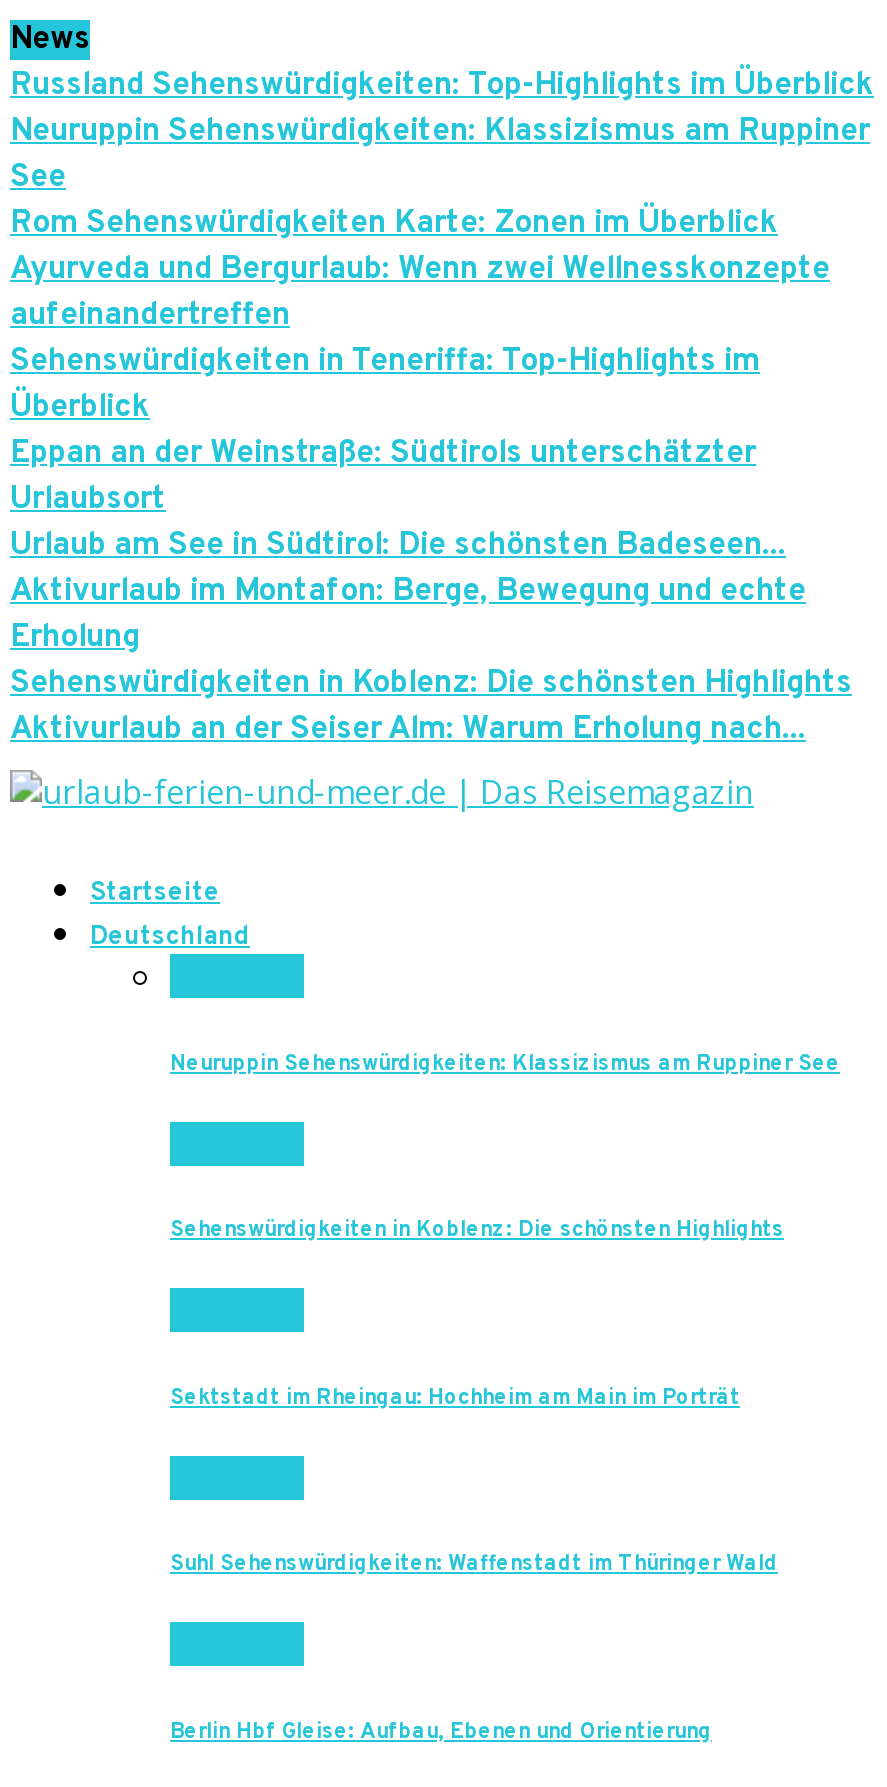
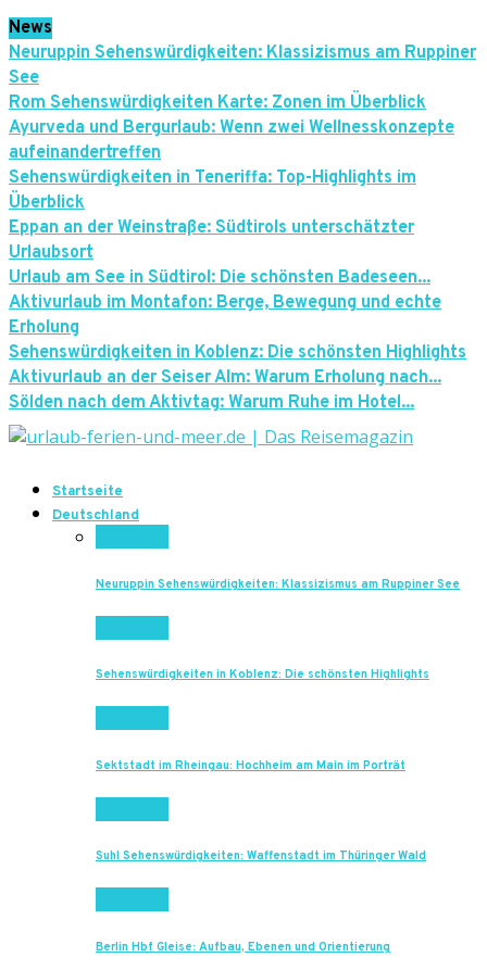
- Russland Sehenswürdigkeiten: Top-Highlights im Überblick

moved up: Neuruppin Sehenswürdigkeiten: Klassizismus am Ruppiner | See | Rom Sehenswürdigkeiten Karte: Zonen im Überblick | ... | Sehenswürdigkeiten in Koblenz: Die schönsten Highlights | Aktivurlaub an der Seiser Alm: Warum Erholung nach...

+ Sölden nach dem Aktivtag: Warum Ruhe im Hotel...
